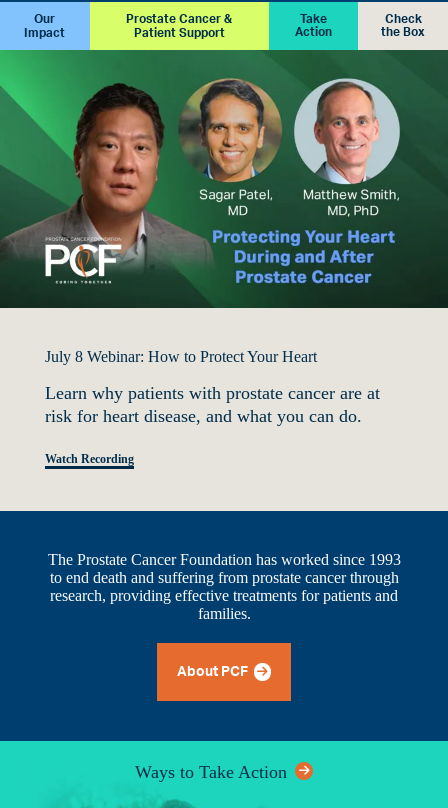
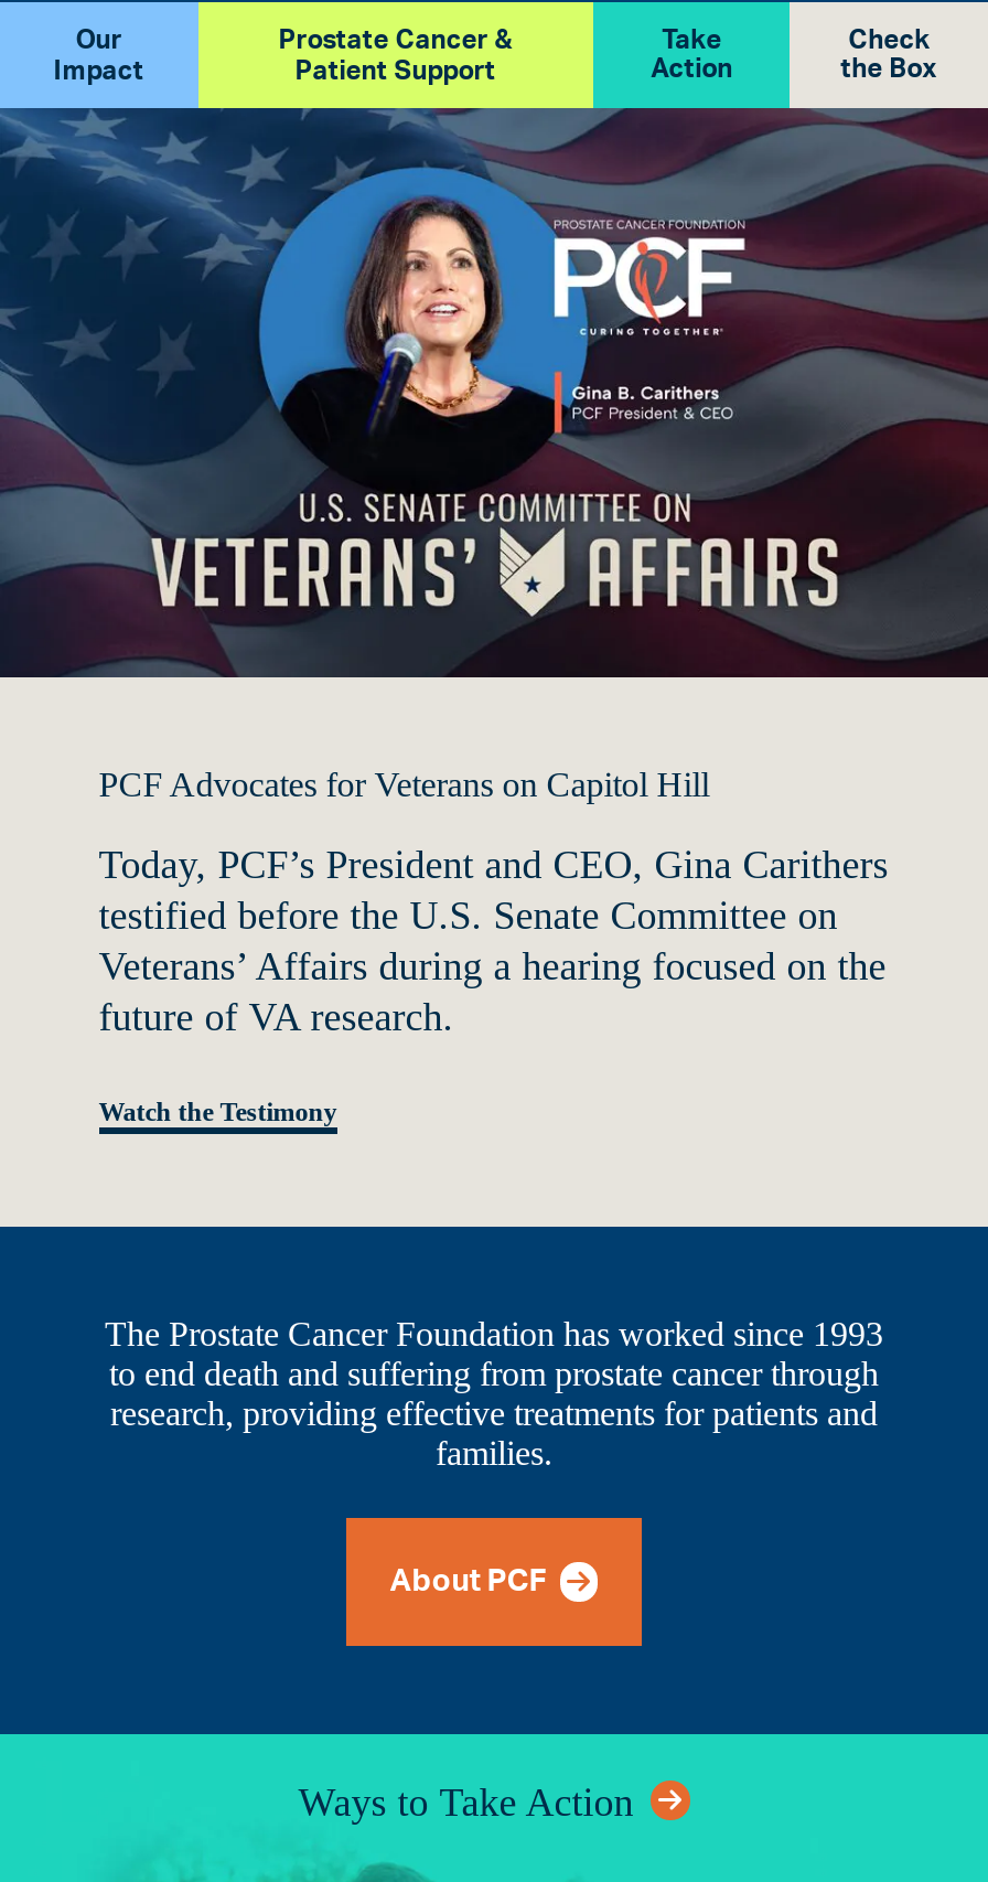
- [image]
+ [image]

- July 8 Webinar: How to Protect Your Heart
+ PCF Advocates for Veterans on Capitol Hill

- Learn why patients with prostate cancer are at
- risk for heart disease, and what you can do.
+ Today, PCF’s President and CEO, Gina Carithers
+ testified before the U.S. Senate Committee on
+ Veterans’ Affairs during a hearing focused on the
+ future of VA research.

- Watch Recording
+ Watch the Testimony
